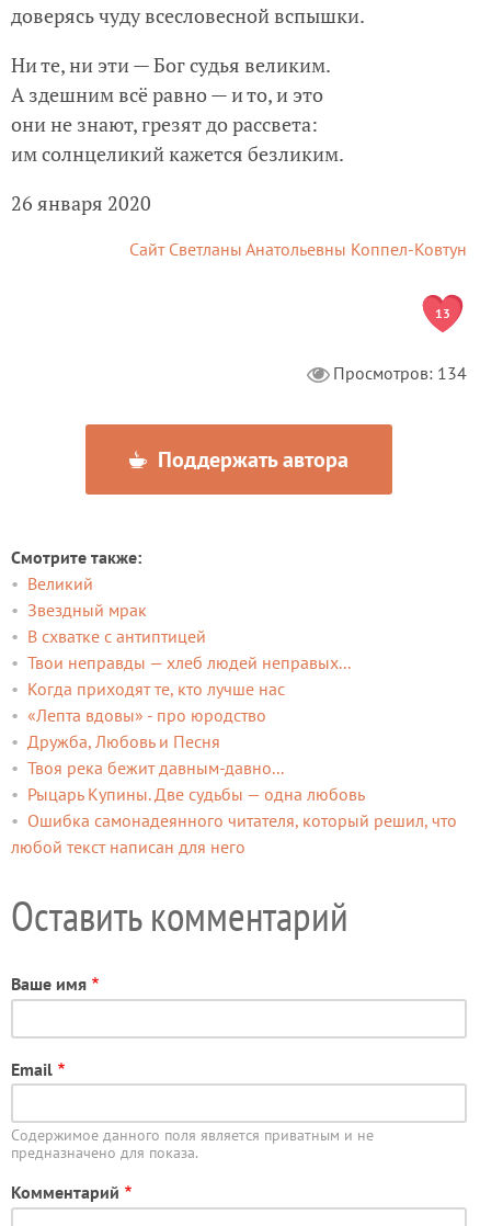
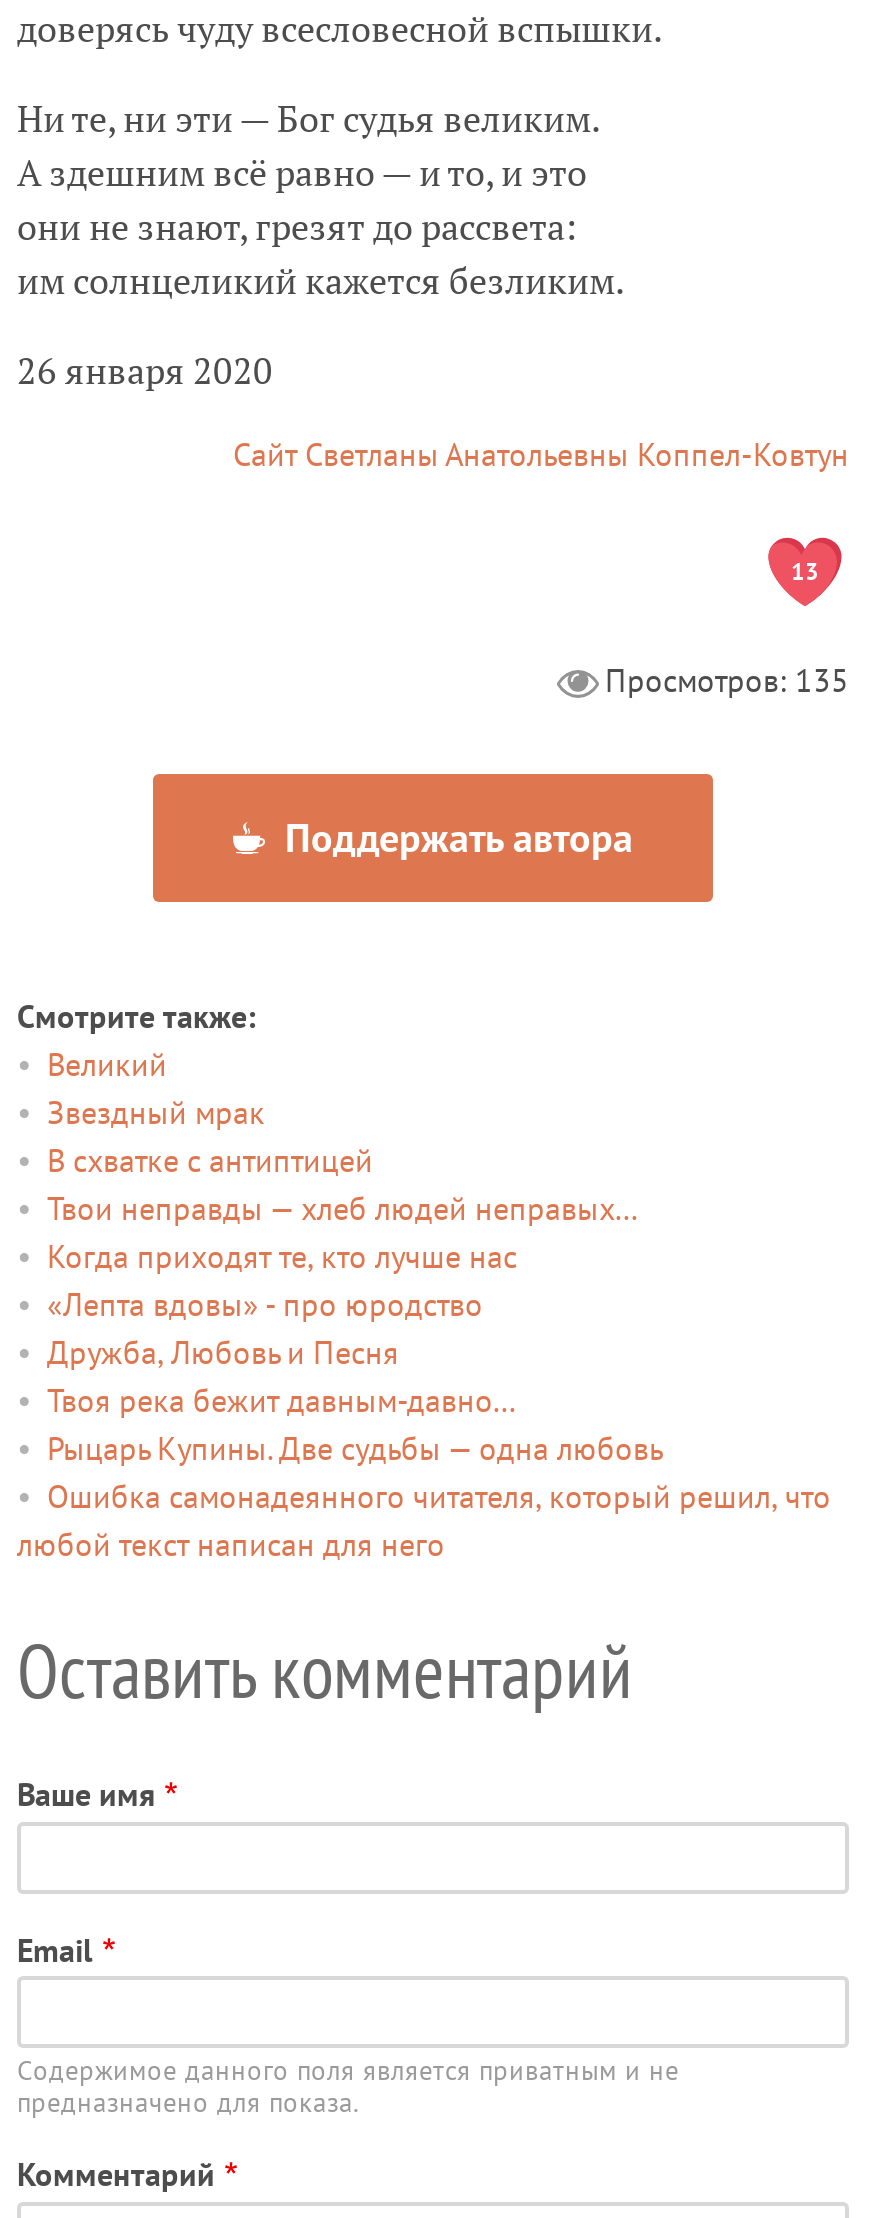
- Просмотров: 134
+ Просмотров: 135
